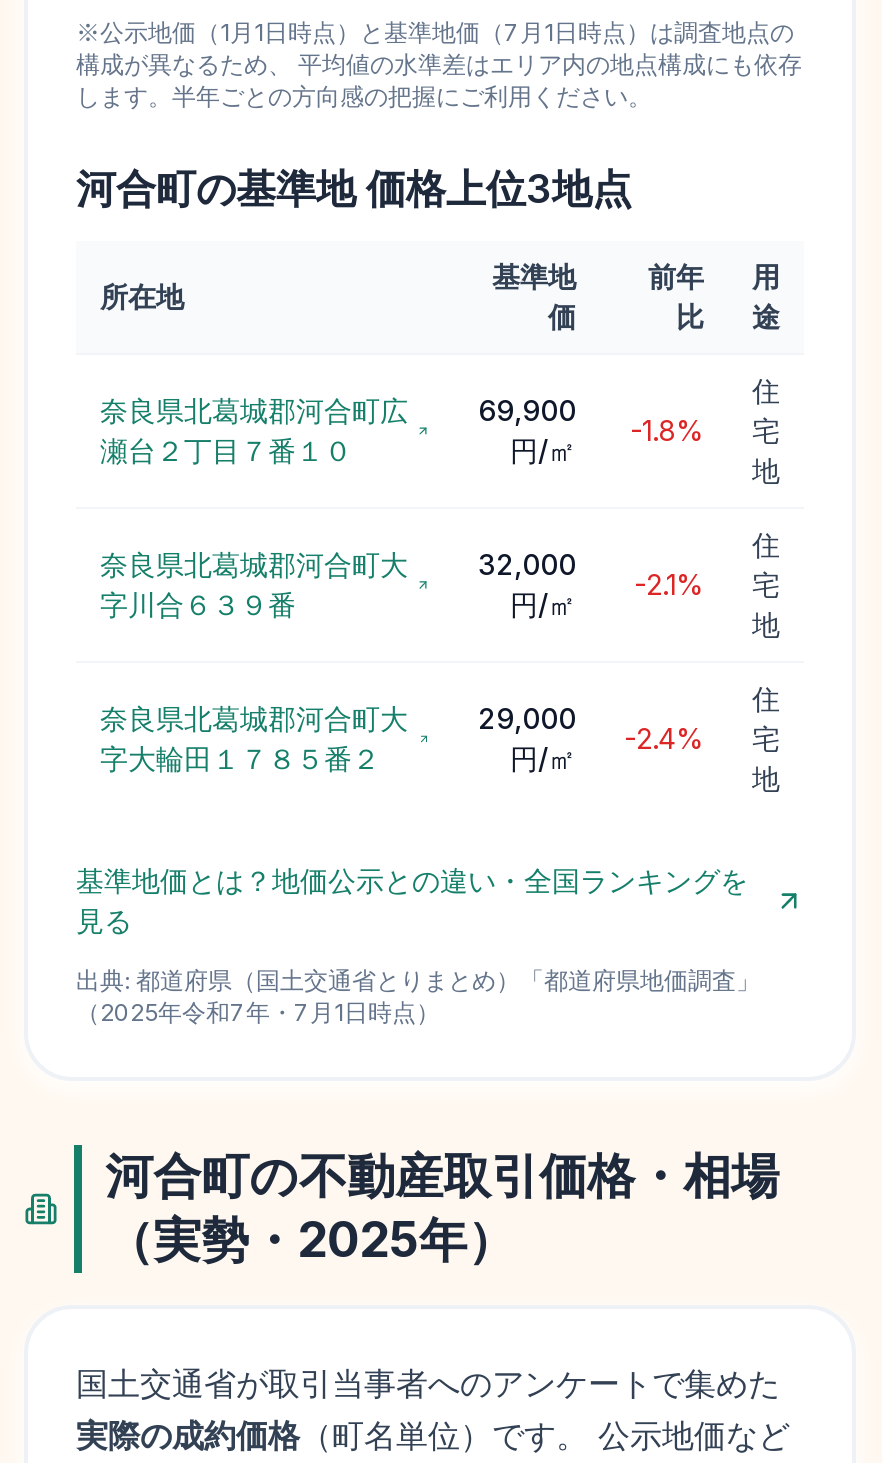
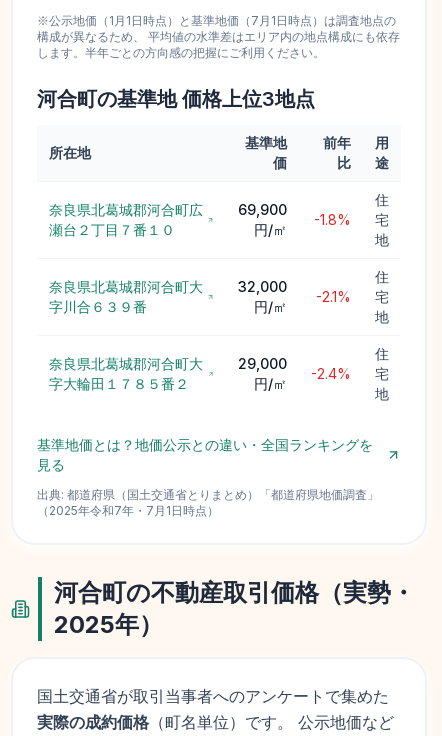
- 河合町の不動産取引価格・相場
- （実勢・2025年）
+ 河合町の不動産取引価格（実勢・
+ 2025年）
